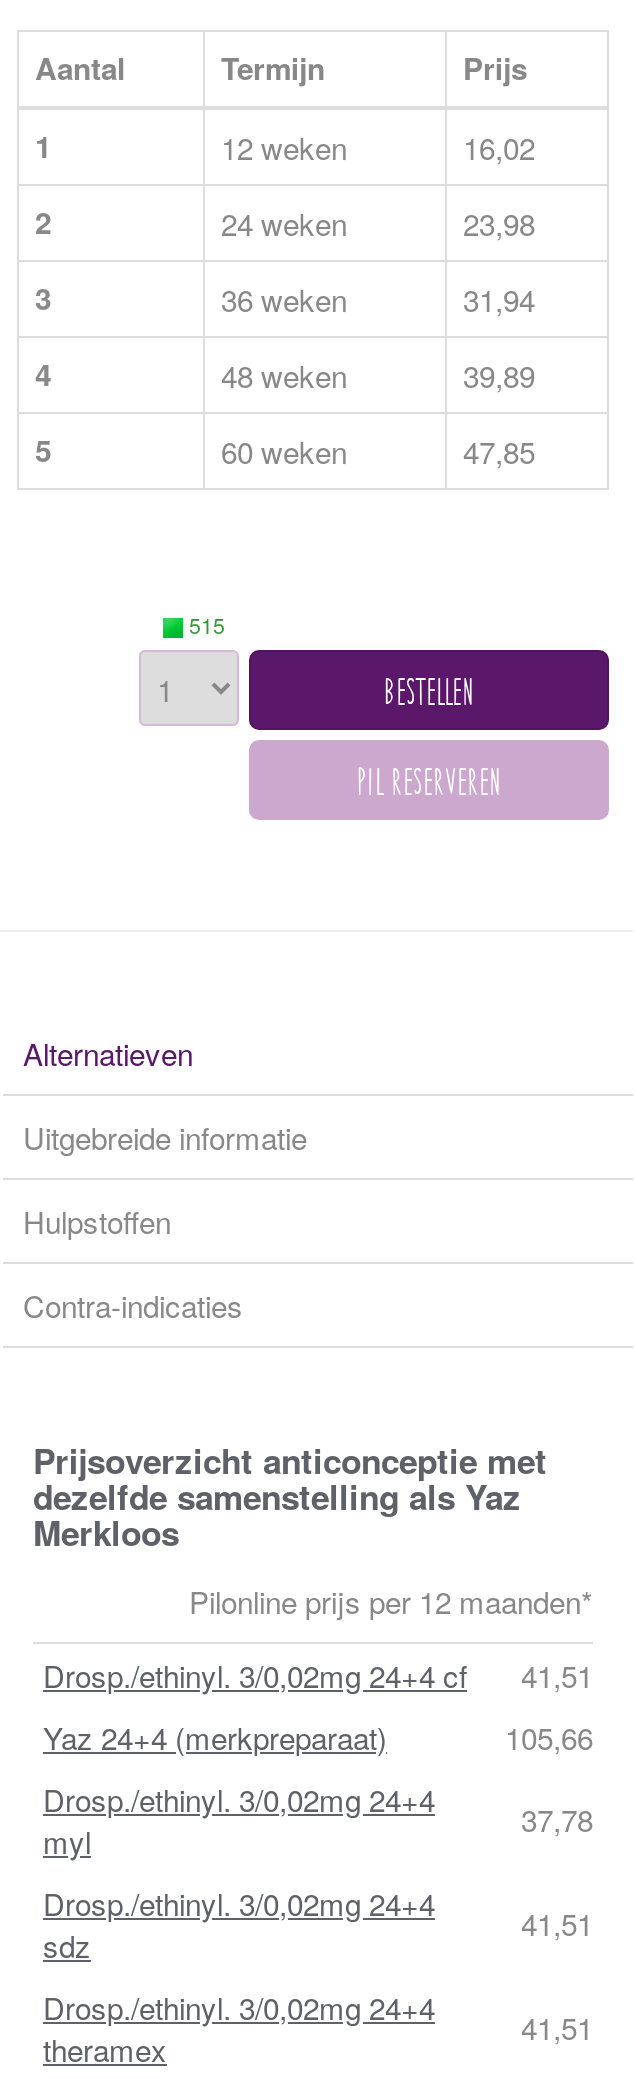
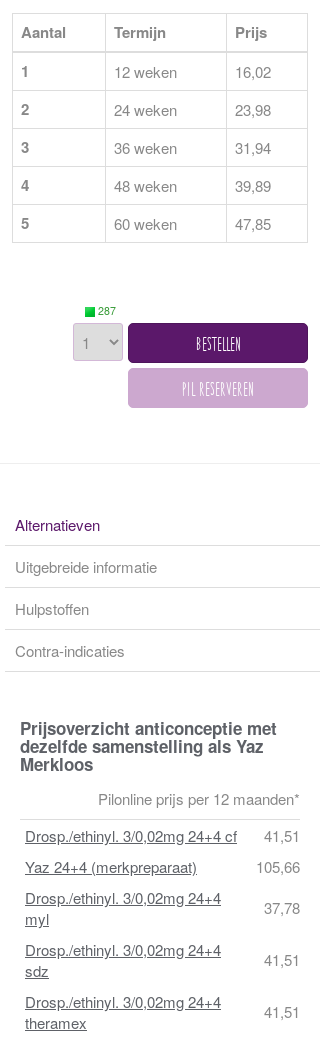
- 515
+ 287
